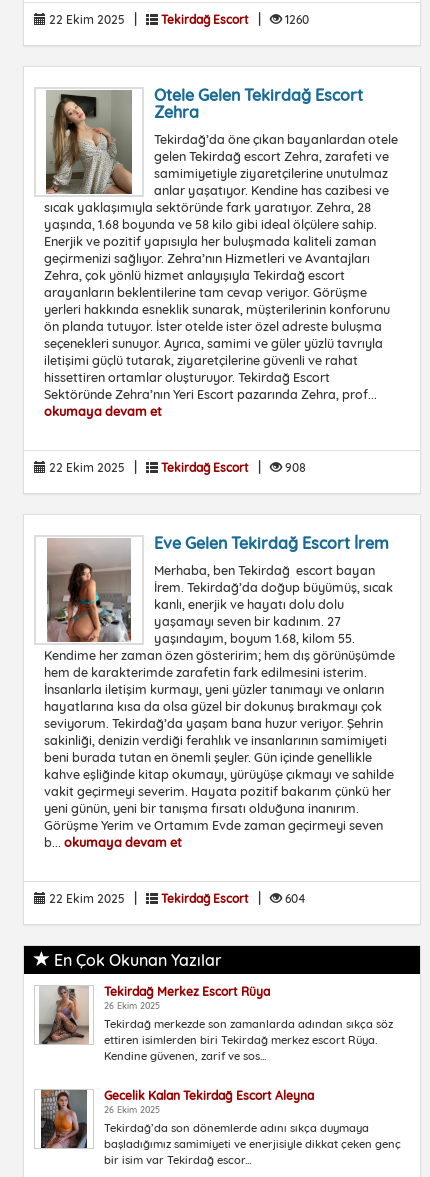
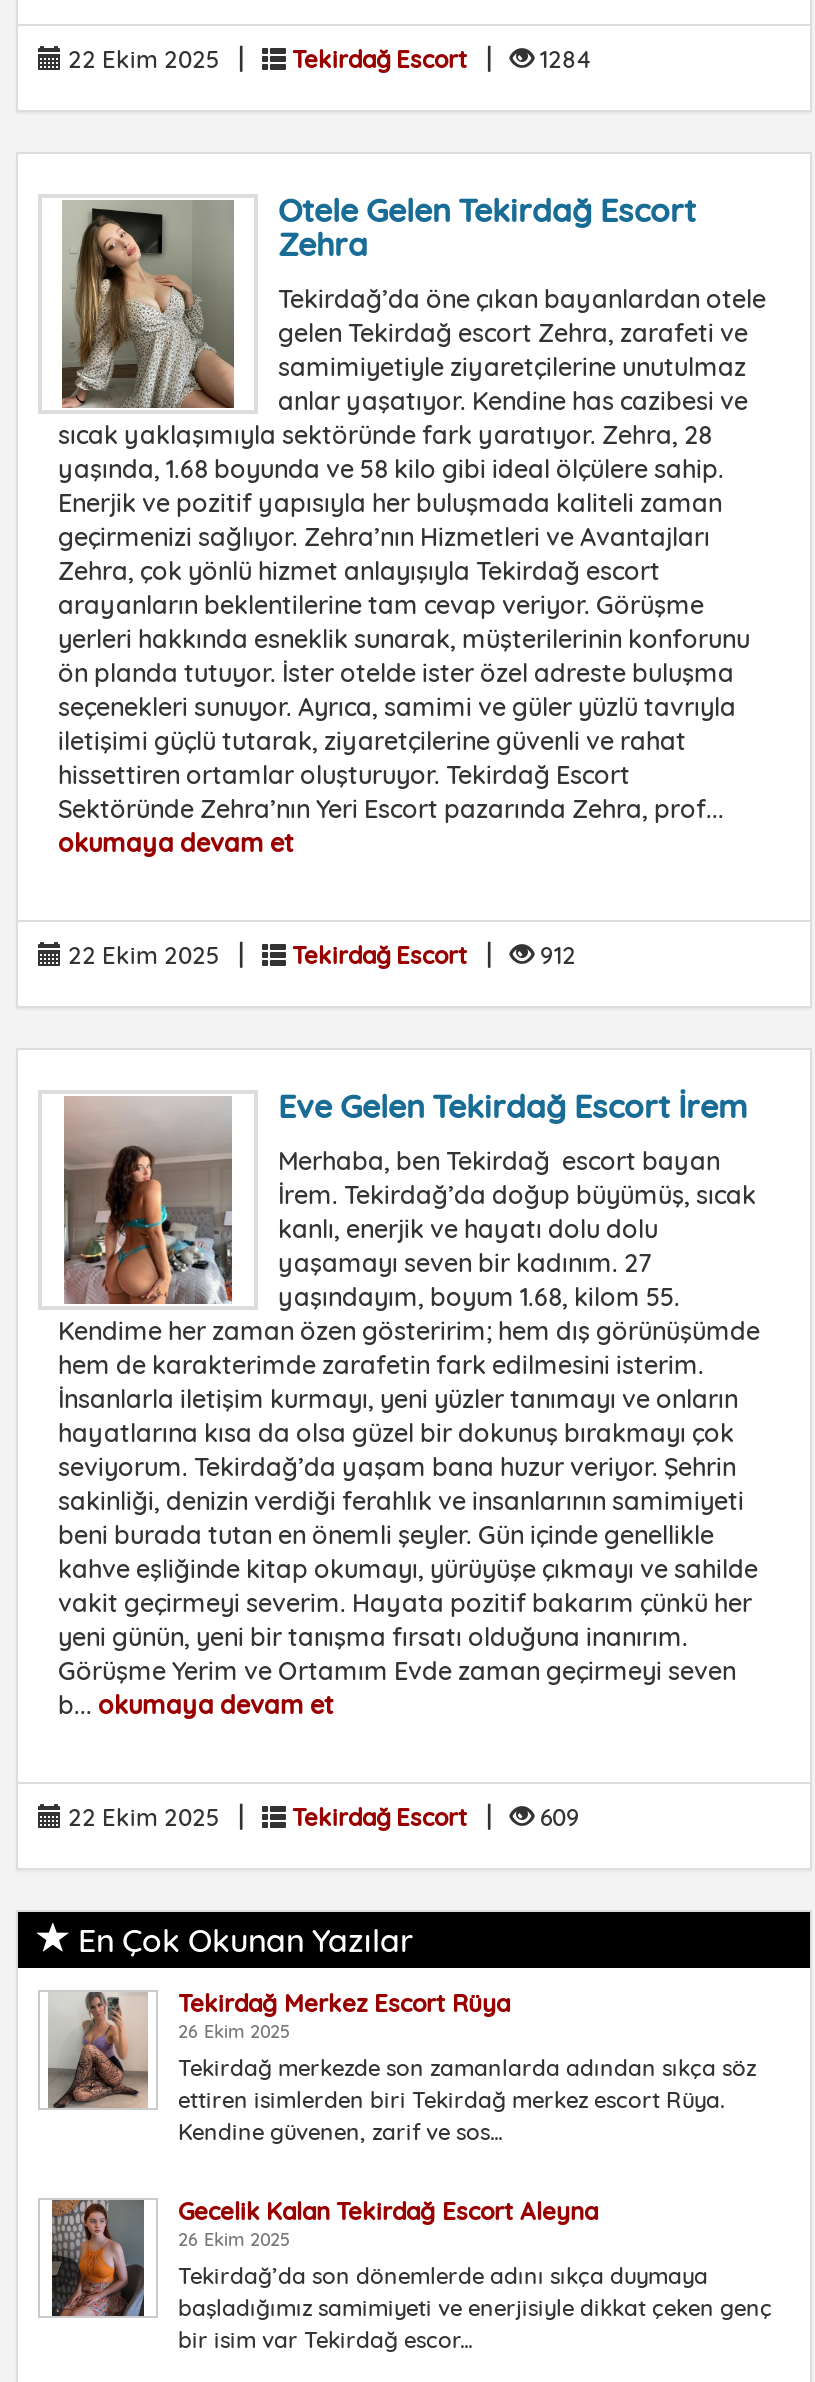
- 1260
+ 1284

- 908
+ 912

- 604
+ 609
